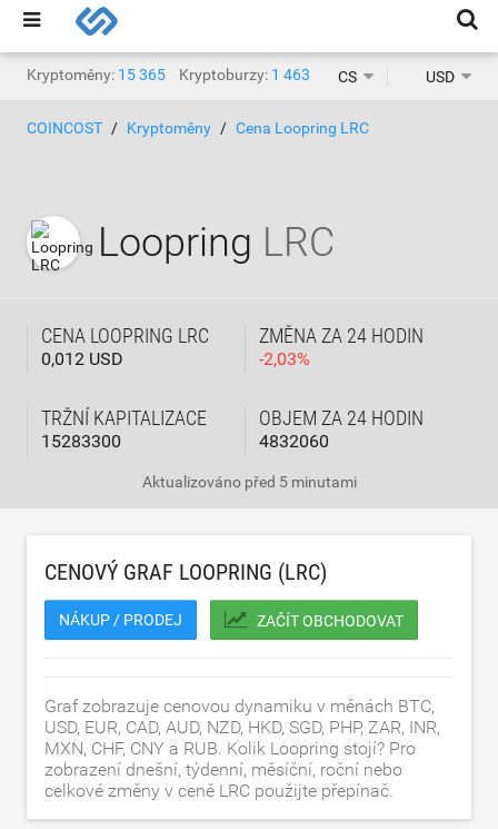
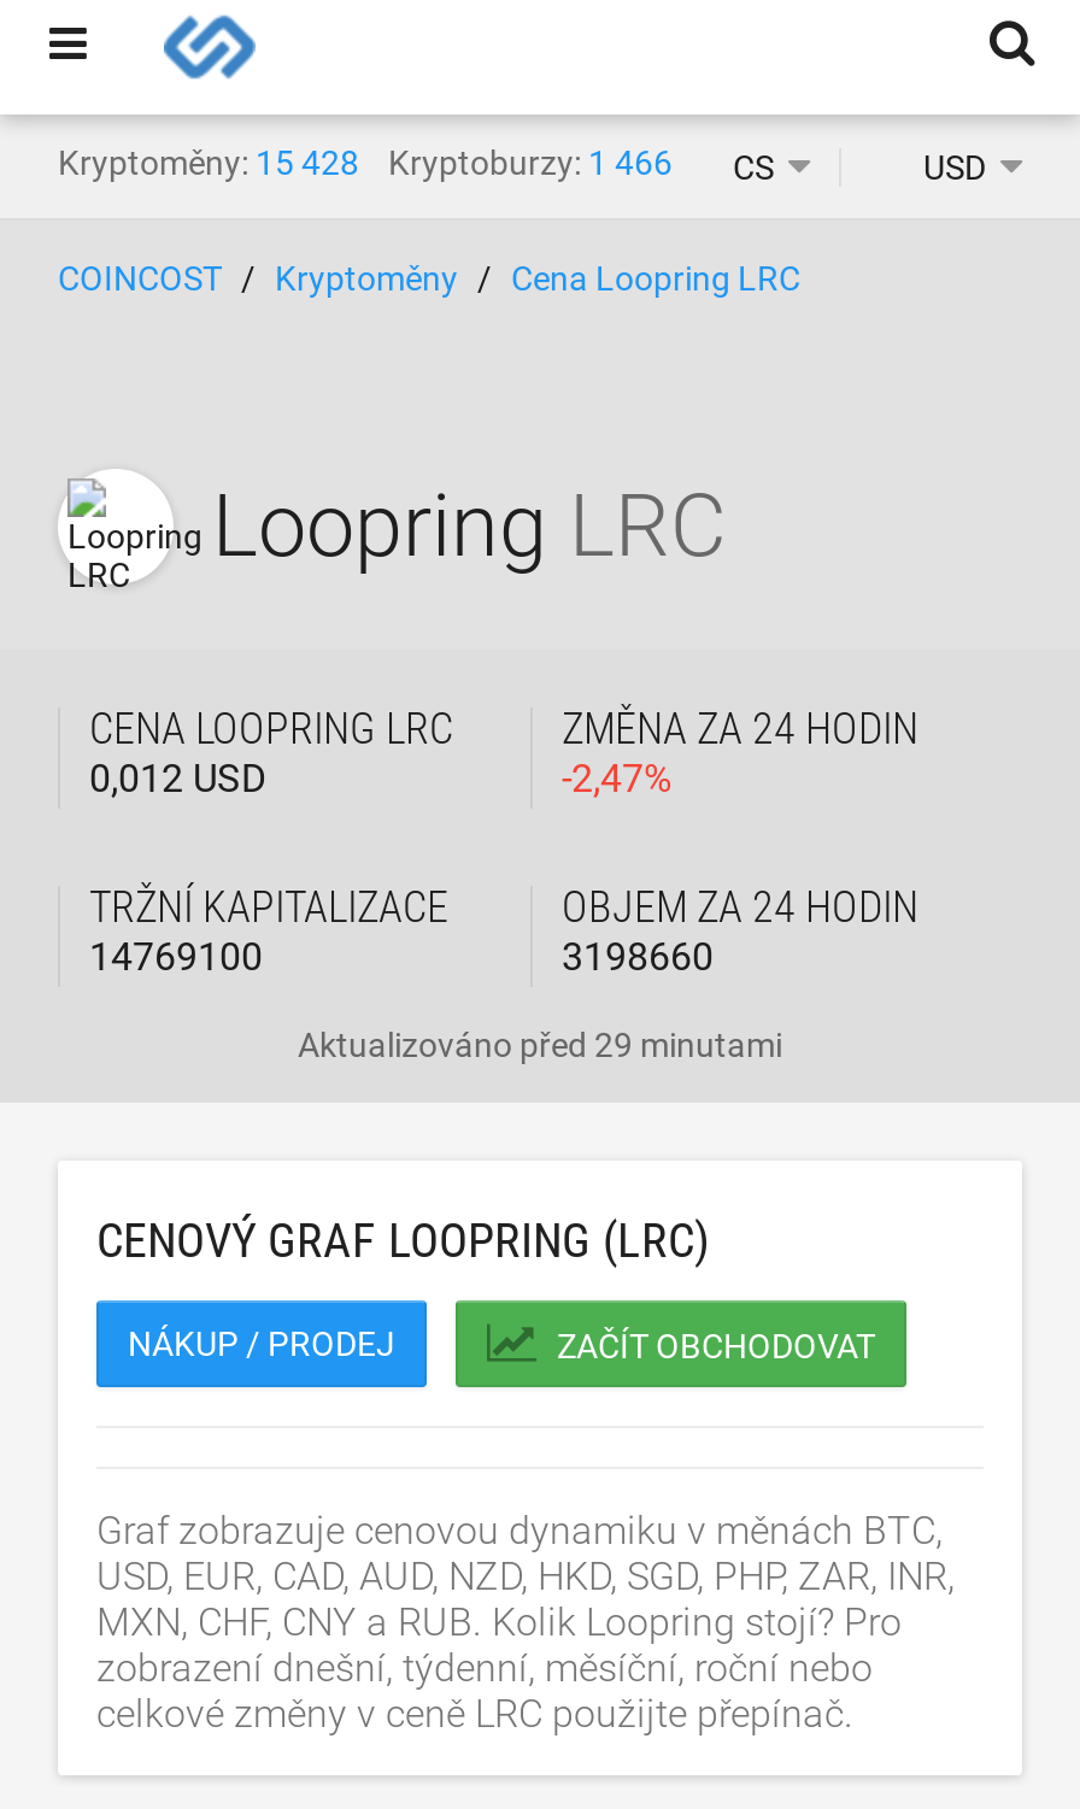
- Kryptoměny: 15 365
+ Kryptoměny: 15 428

- Kryptoburzy: 1 463
+ Kryptoburzy: 1 466

- -2,03%
+ -2,47%

- 15283300
+ 14769100

- 4832060
+ 3198660

- Aktualizováno před 5 minutami
+ Aktualizováno před 29 minutami
